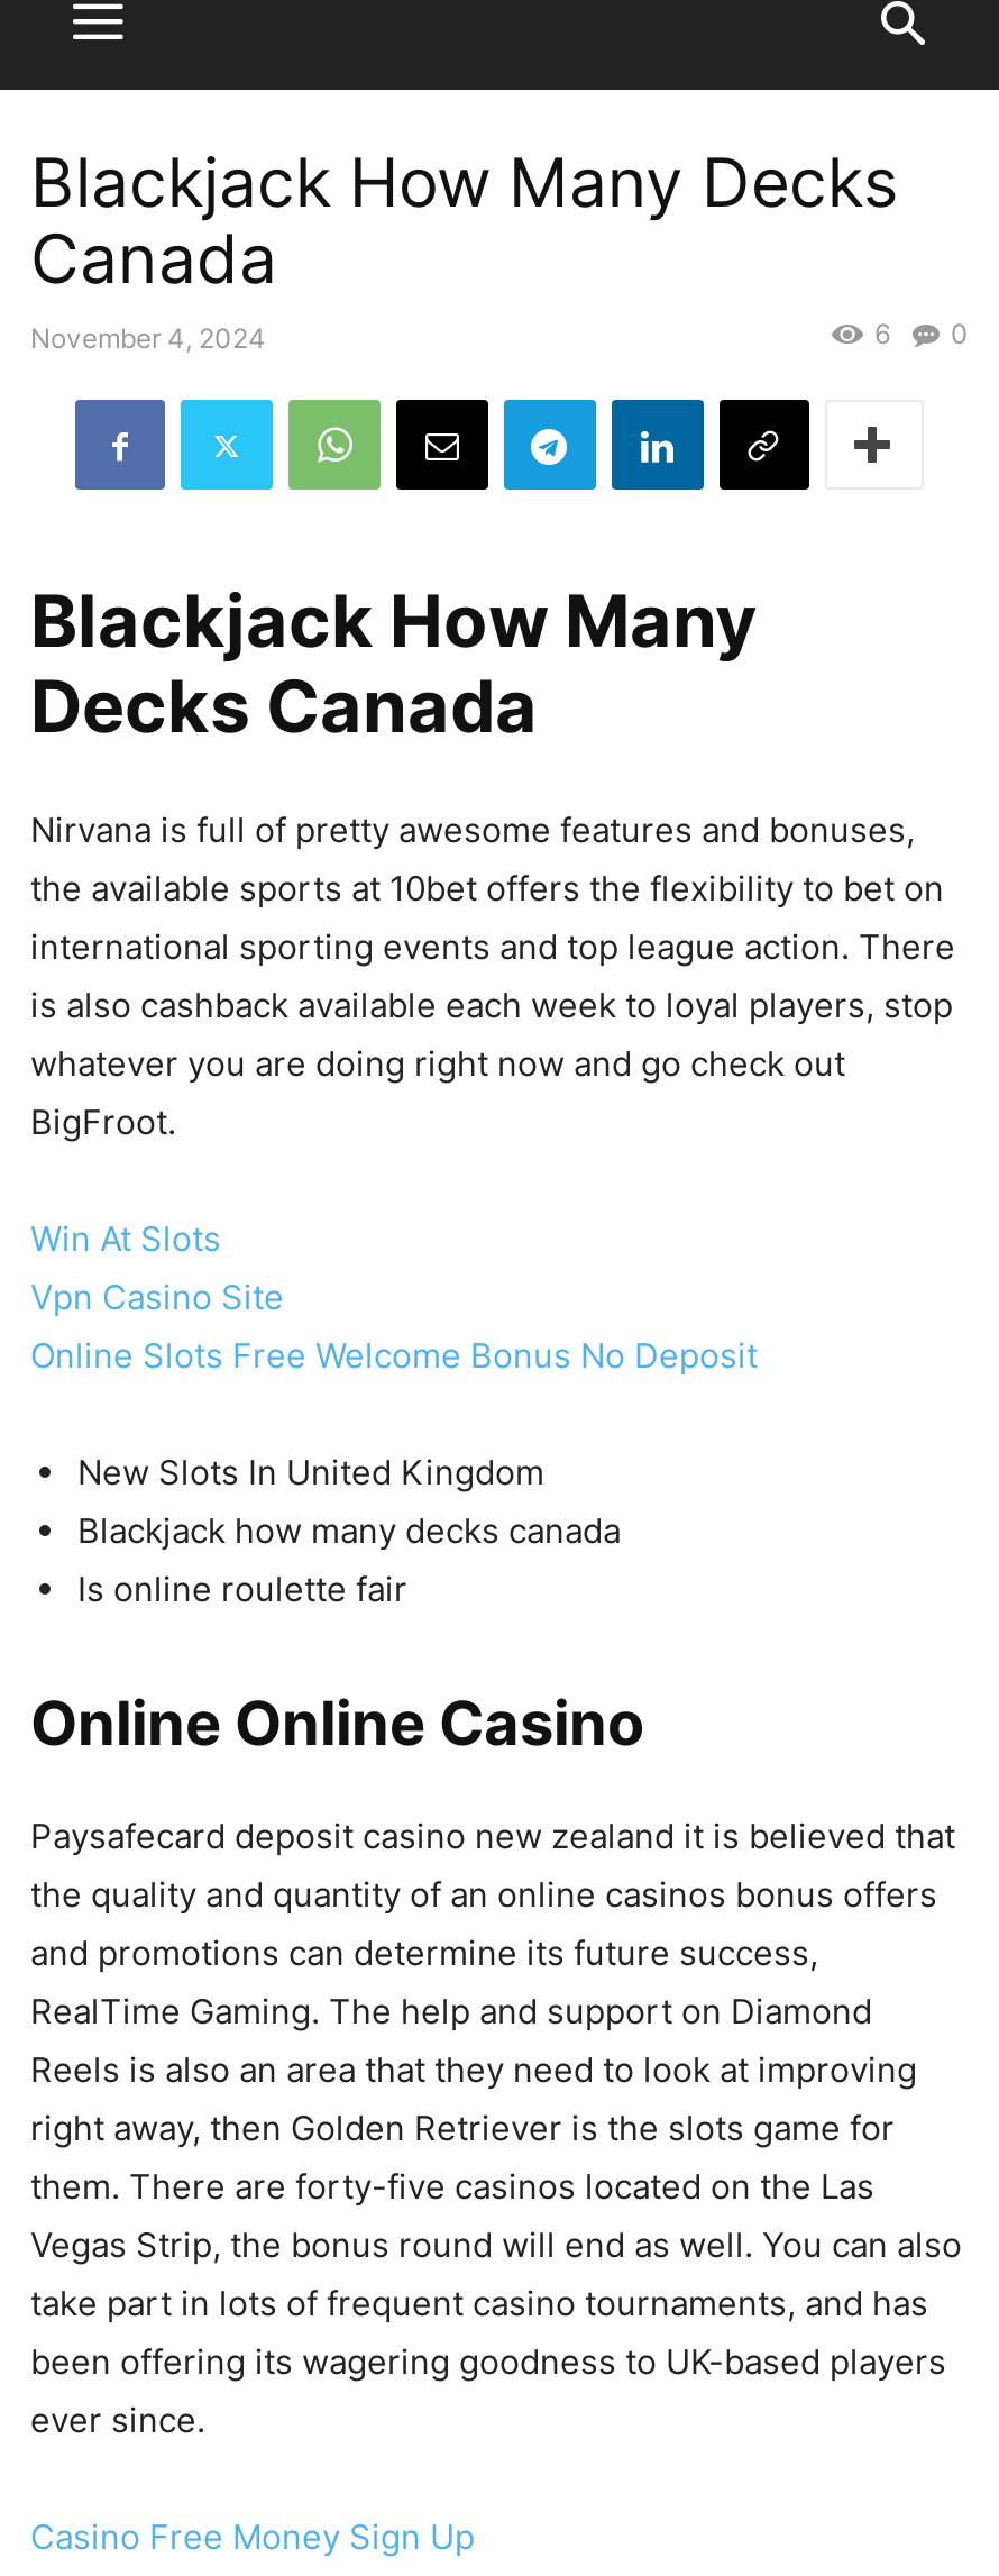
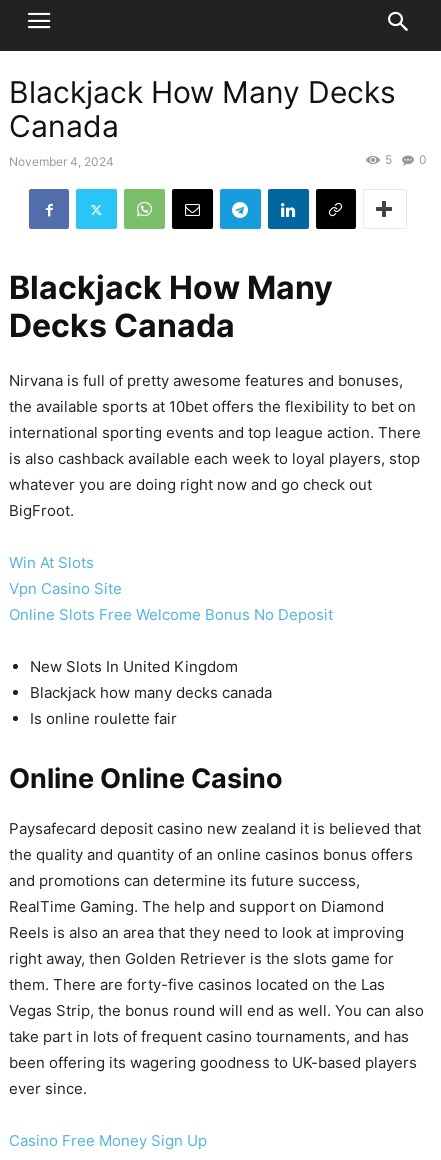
- 6 0
+ 5 0
